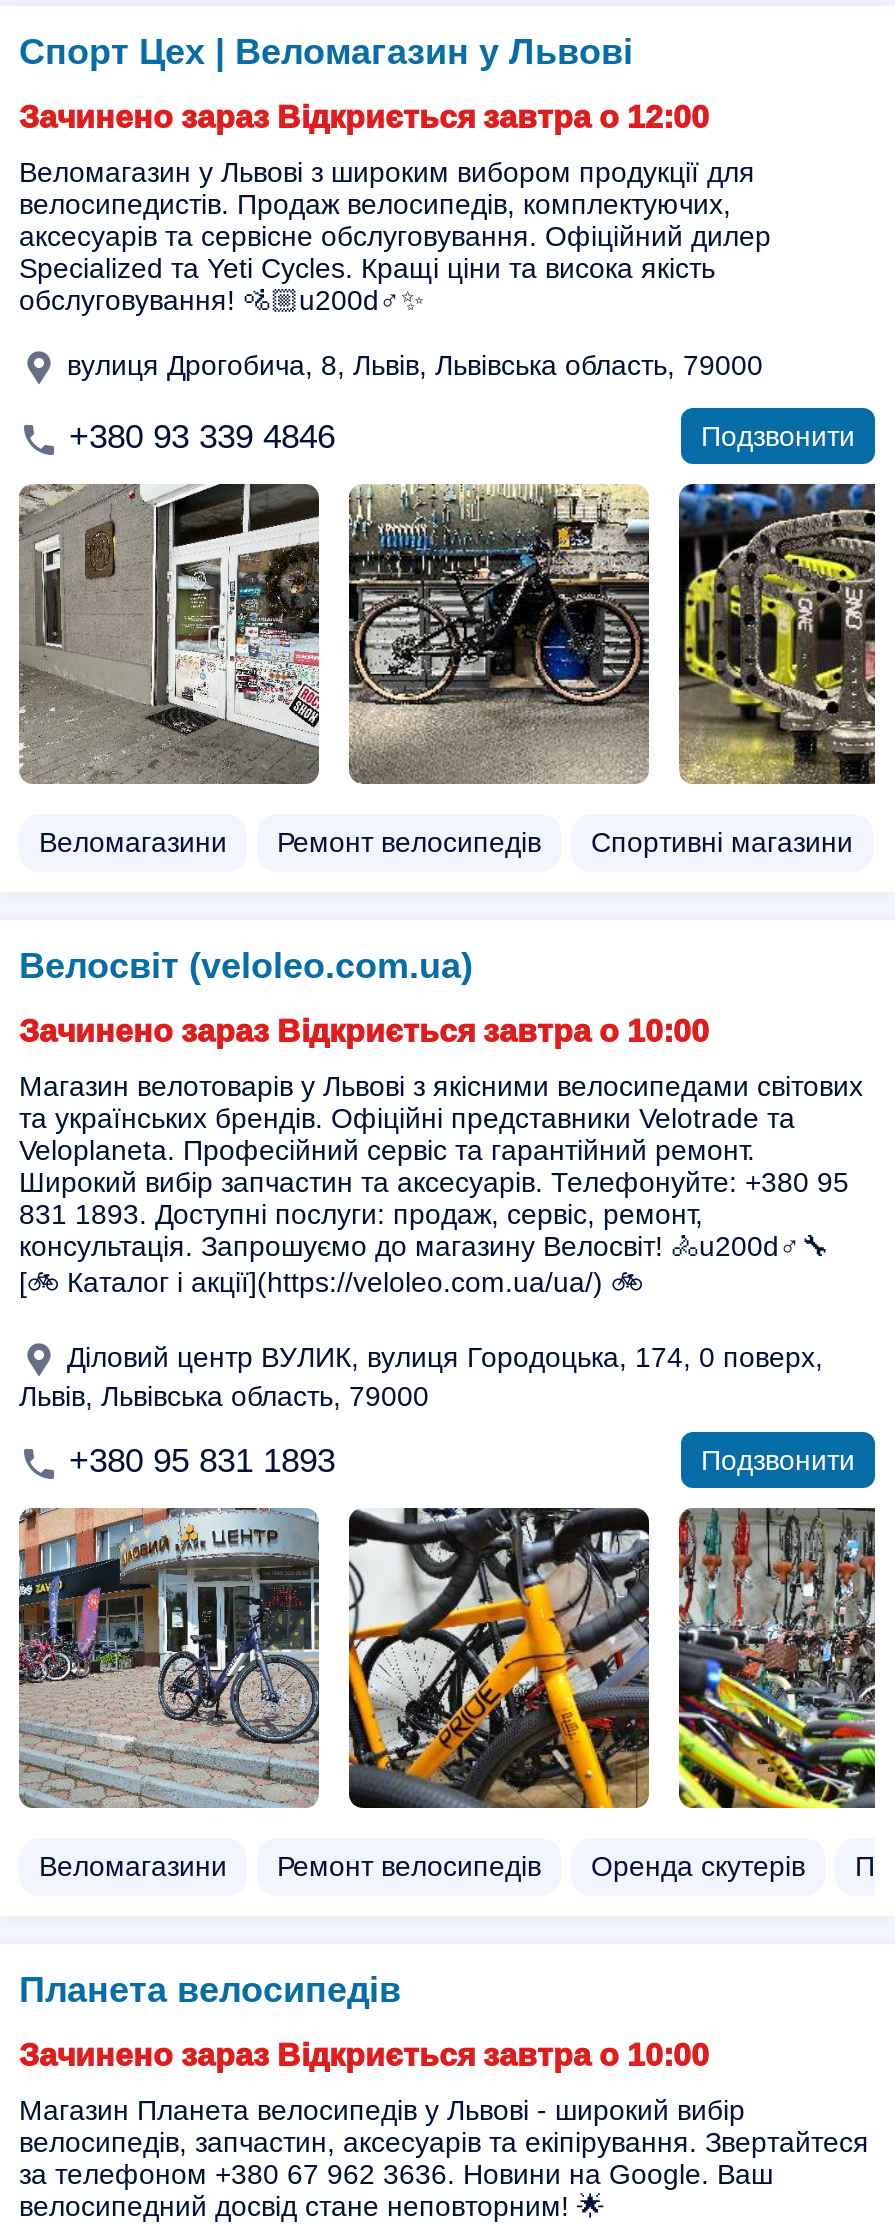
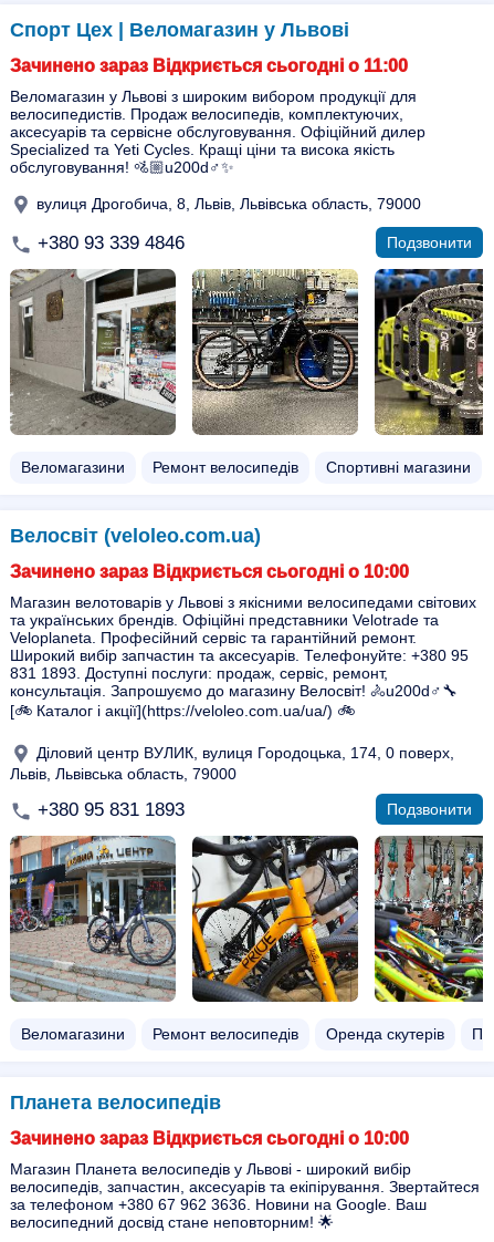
- Зачинено зараз Відкриється завтра о 12:00
+ Зачинено зараз Відкриється сьогодні о 11:00

- Зачинено зараз Відкриється завтра о 10:00
+ Зачинено зараз Відкриється сьогодні о 10:00

- Зачинено зараз Відкриється завтра о 10:00
+ Зачинено зараз Відкриється сьогодні о 10:00
